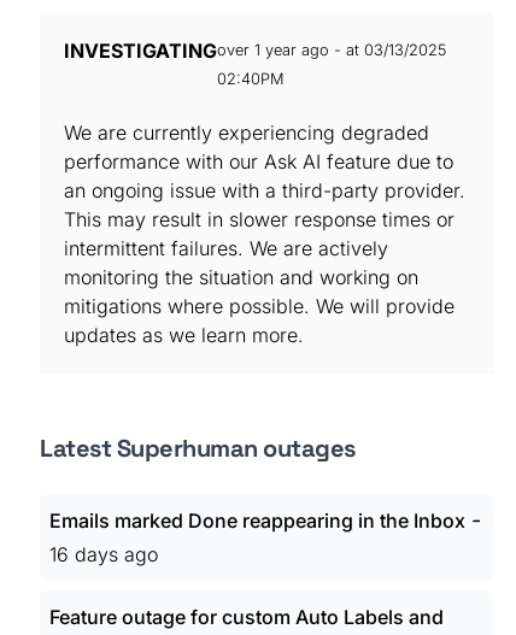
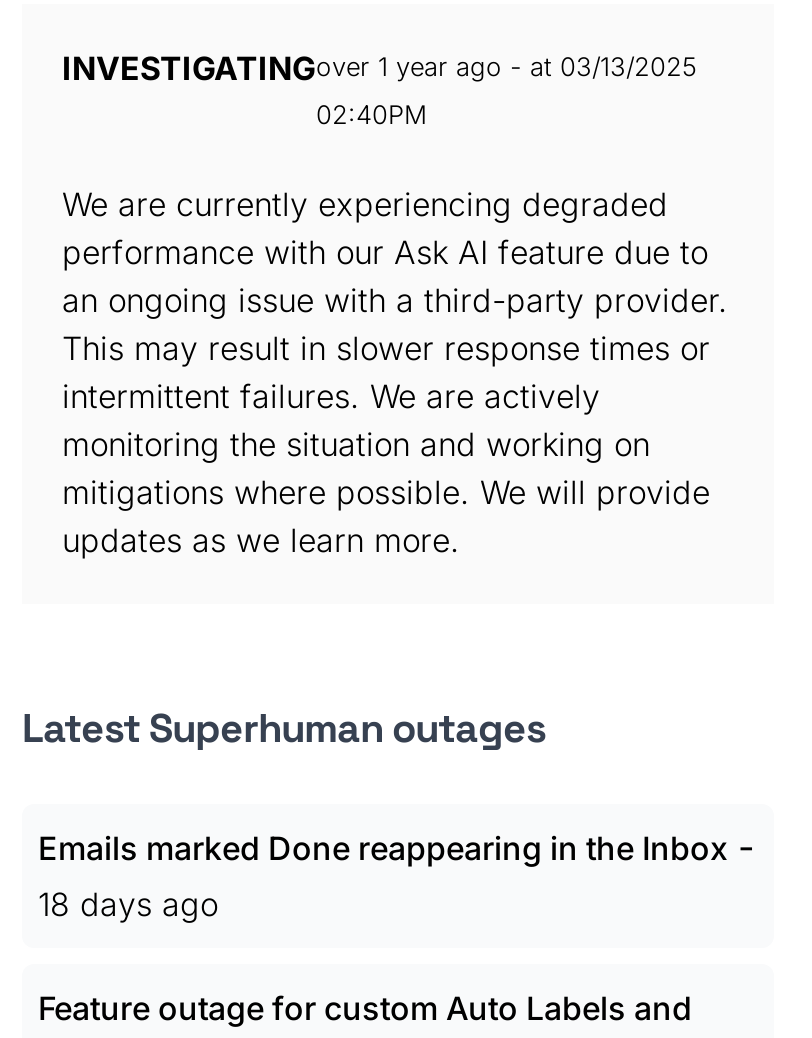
- 16 days ago
+ 18 days ago
